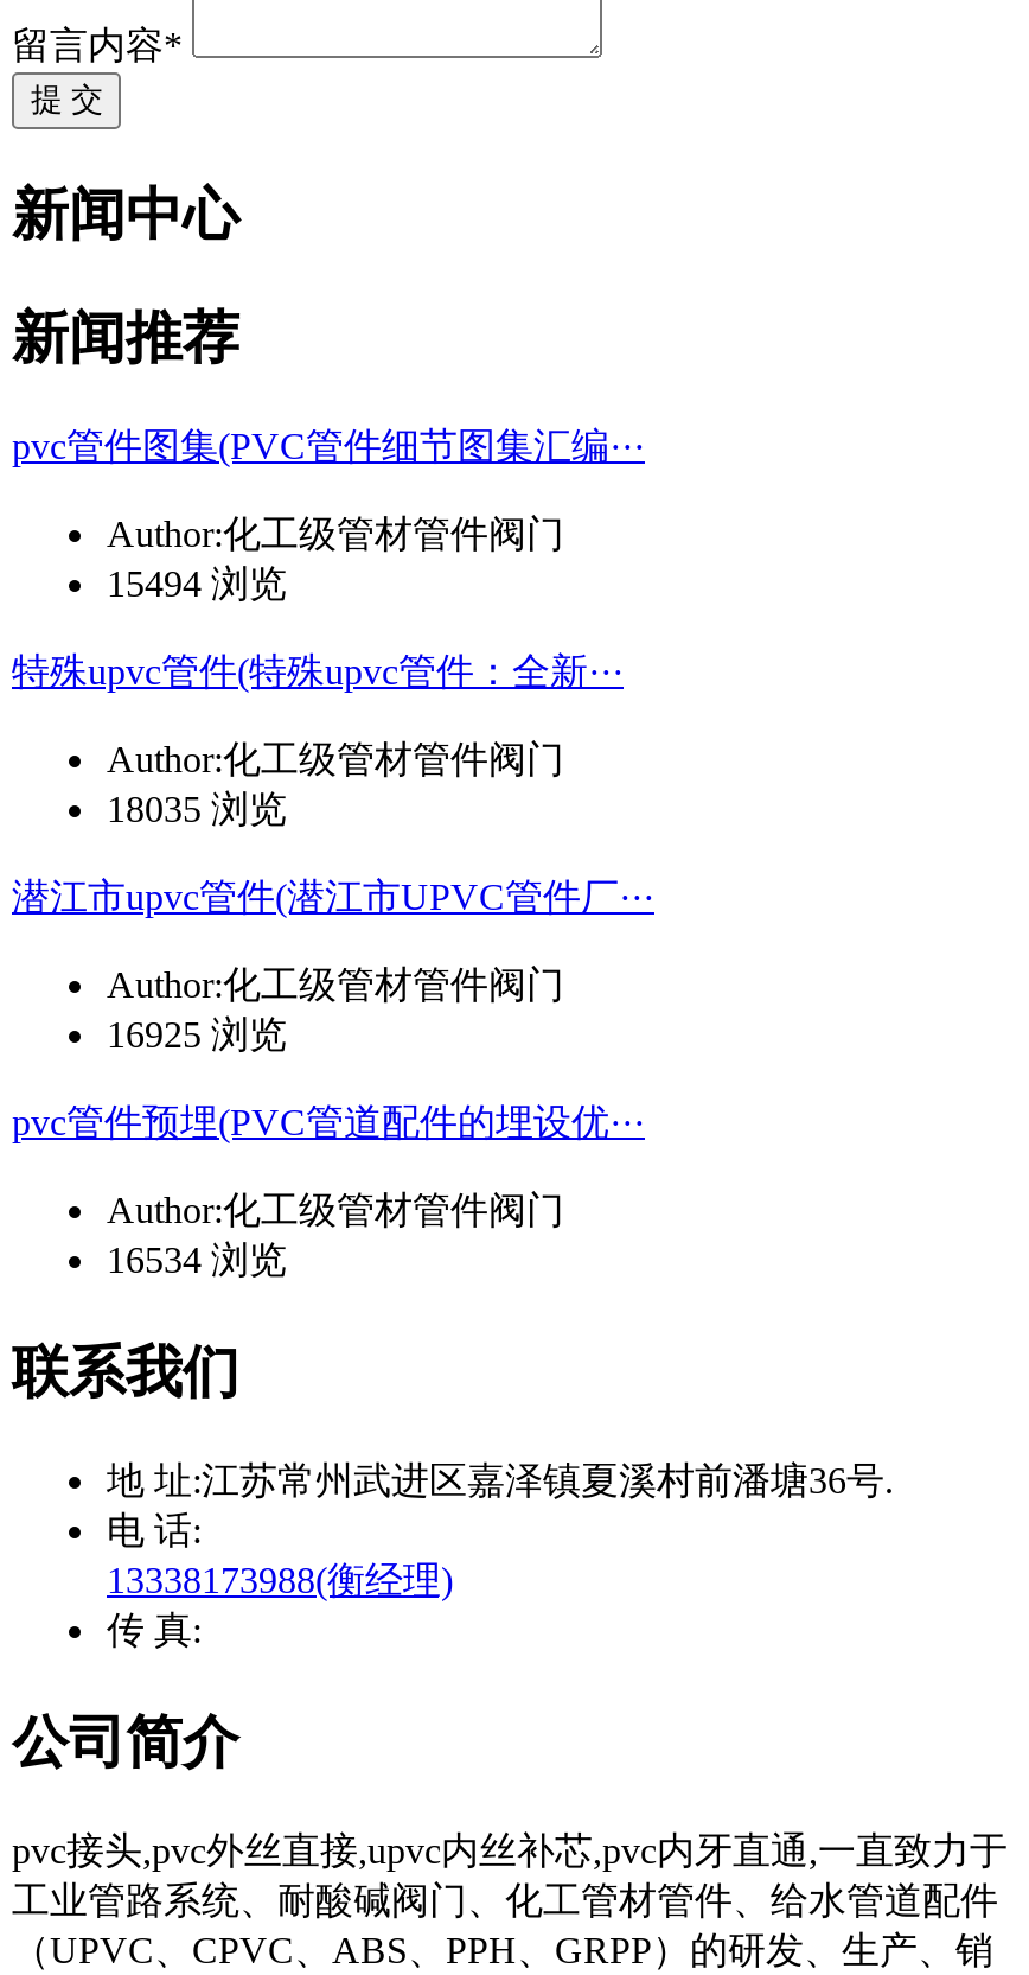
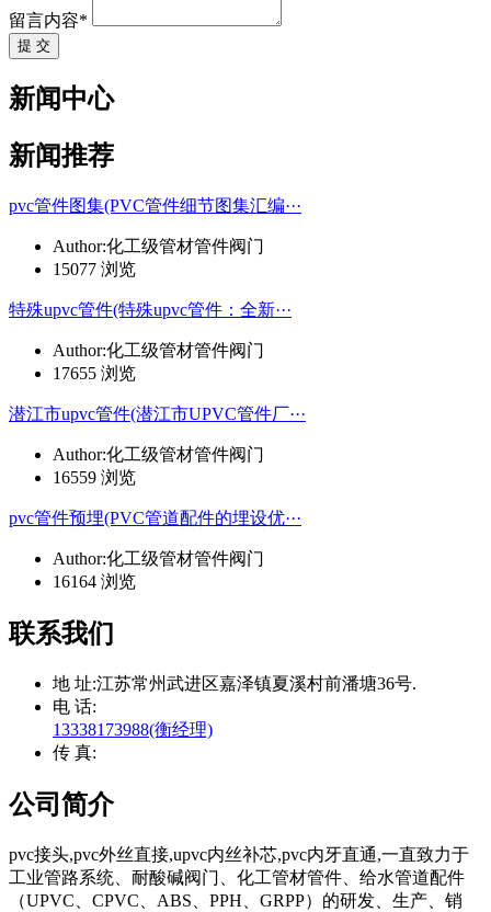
- 15494 浏览
+ 15077 浏览

- 18035 浏览
+ 17655 浏览

- 16925 浏览
+ 16559 浏览

- 16534 浏览
+ 16164 浏览
